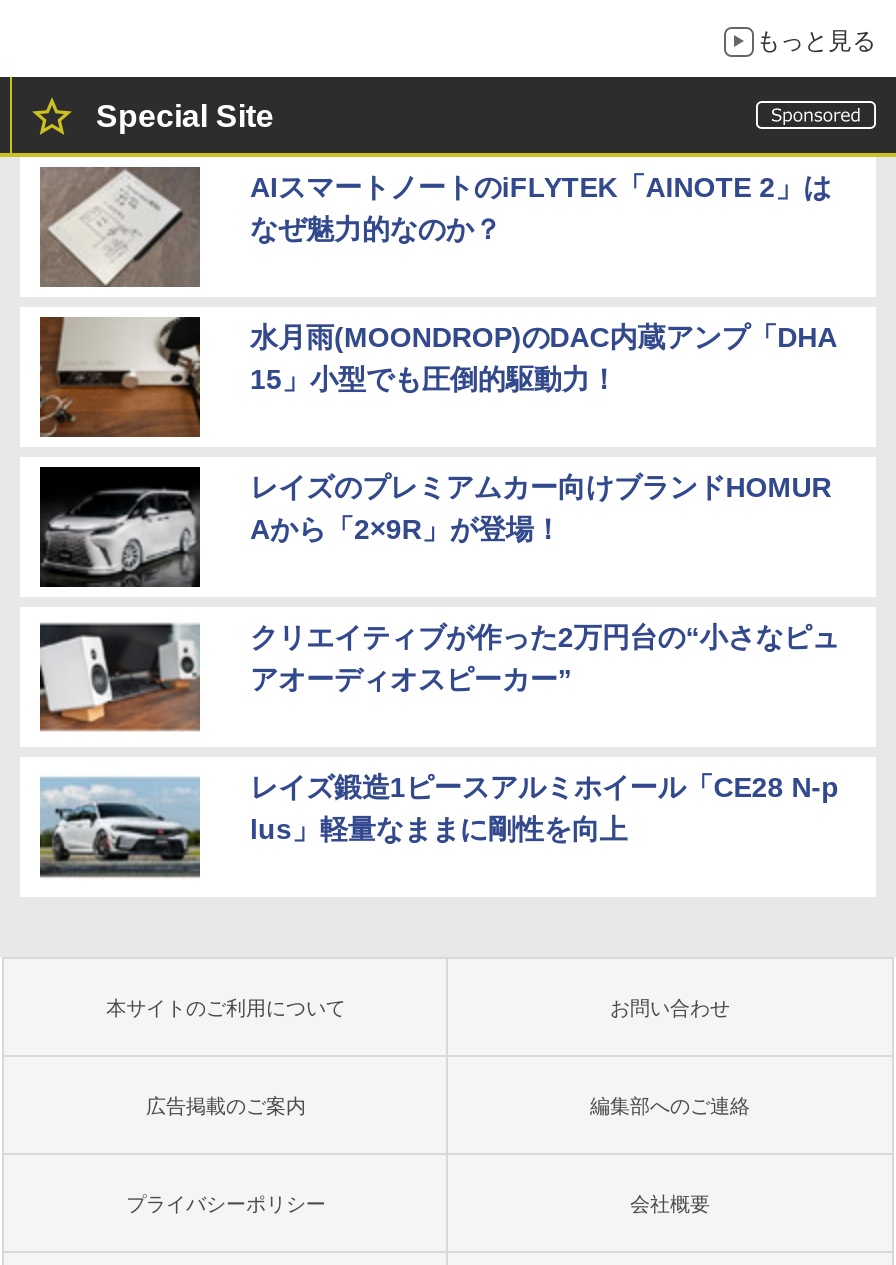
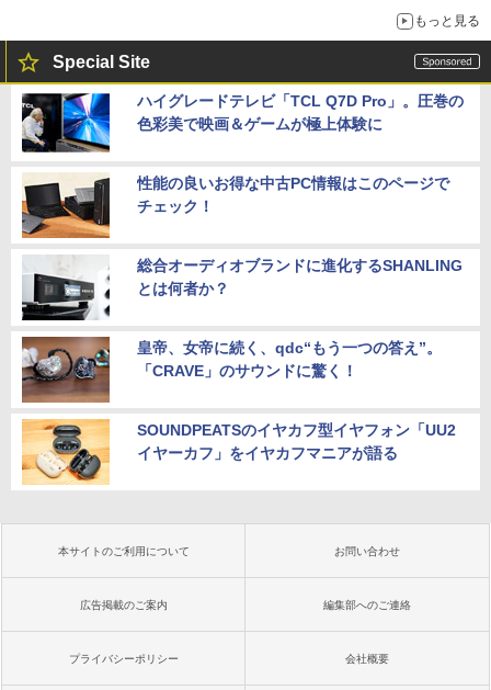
- [image]
- AIスマートノートのiFLYTEK「AINOTE 2」は
- なぜ魅力的なのか？
+ [image]
+ ハイグレードテレビ「TCL Q7D Pro」。圧巻の
+ 色彩美で映画＆ゲームが極上体験に

- [image]
- 水月雨(MOONDROP)のDAC内蔵アンプ「DHA
- 15」小型でも圧倒的駆動力！
+ [image]
+ 性能の良いお得な中古PC情報はこのページで
+ チェック！

- [image]
- レイズのプレミアムカー向けブランドHOMUR
- Aから「2×9R」が登場！
+ [image]
+ 総合オーディオブランドに進化するSHANLING
+ とは何者か？

- [image]
- クリエイティブが作った2万円台の“小さなピュ
- アオーディオスピーカー”
+ [image]
+ 皇帝、女帝に続く、qdc“もう一つの答え”。
+ 「CRAVE」のサウンドに驚く！

- [image]
- レイズ鍛造1ピースアルミホイール「CE28 N-p
- lus」軽量なままに剛性を向上
+ [image]
+ SOUNDPEATSのイヤカフ型イヤフォン「UU2
+ イヤーカフ」をイヤカフマニアが語る
